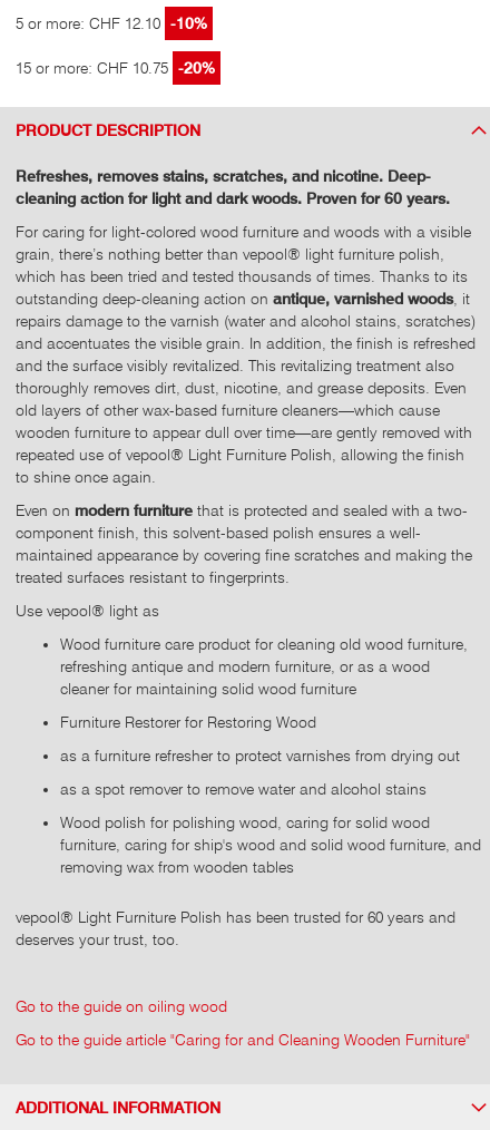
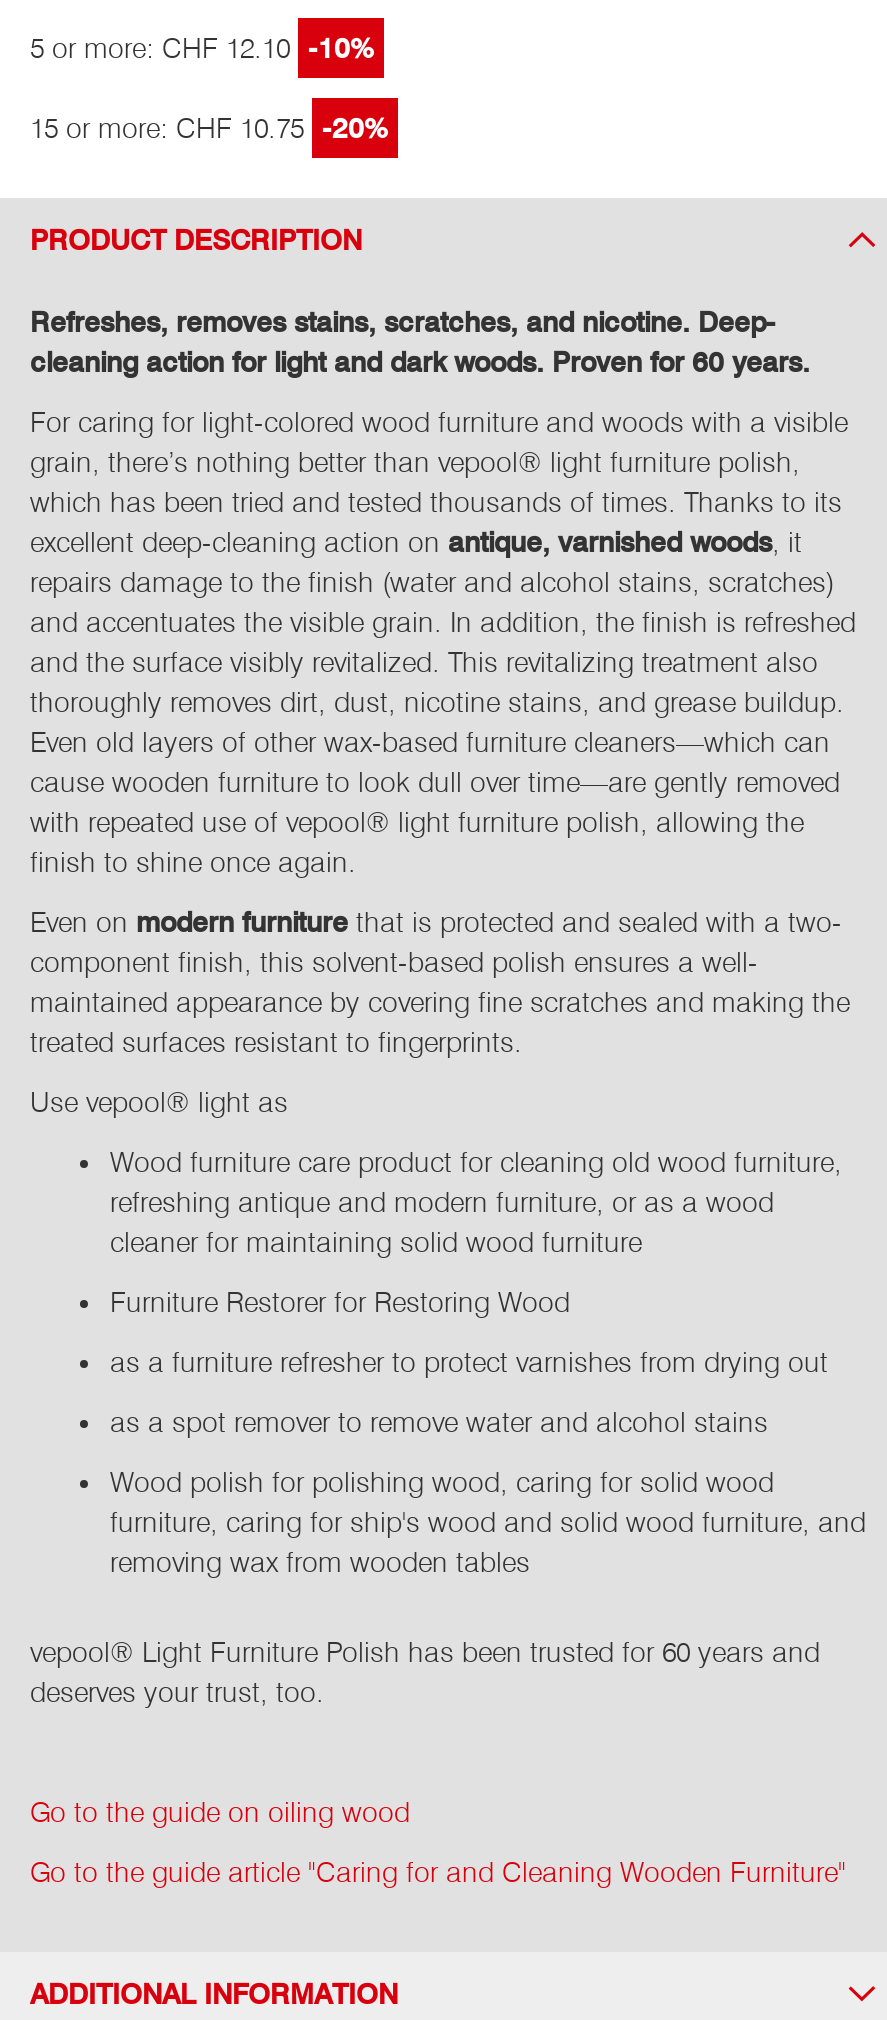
- outstanding deep-cleaning action on antique, varnished woods, it
+ excellent deep-cleaning action on antique, varnished woods, it

- repairs damage to the varnish (water and alcohol stains, scratches)
+ repairs damage to the finish (water and alcohol stains, scratches)

- thoroughly removes dirt, dust, nicotine, and grease deposits. Even
- old layers of other wax-based furniture cleaners—which cause
- wooden furniture to appear dull over time—are gently removed with
- repeated use of vepool® Light Furniture Polish, allowing the finish
- to shine once again.
+ thoroughly removes dirt, dust, nicotine stains, and grease buildup.
+ Even old layers of other wax-based furniture cleaners—which can
+ cause wooden furniture to look dull over time—are gently removed
+ with repeated use of vepool® light furniture polish, allowing the
+ finish to shine once again.
